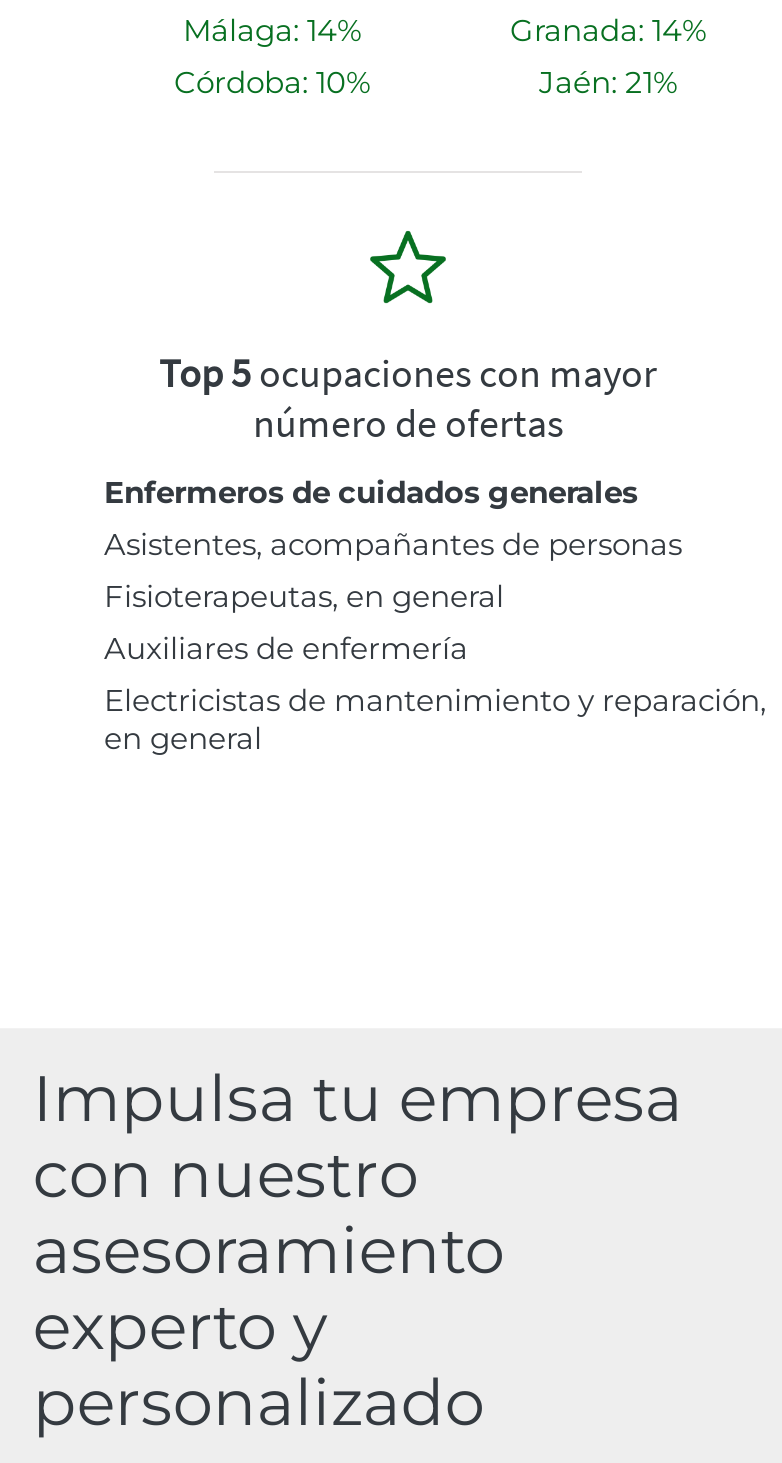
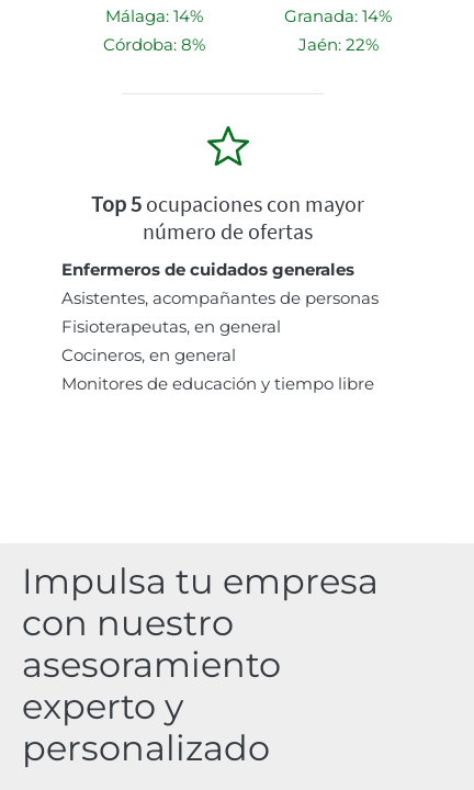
- Córdoba: 10%
+ Córdoba: 8%

- Jaén: 21%
+ Jaén: 22%

- Auxiliares de enfermería
- Electricistas de mantenimiento y reparación,
- en general
+ Cocineros, en general
+ Monitores de educación y tiempo libre
